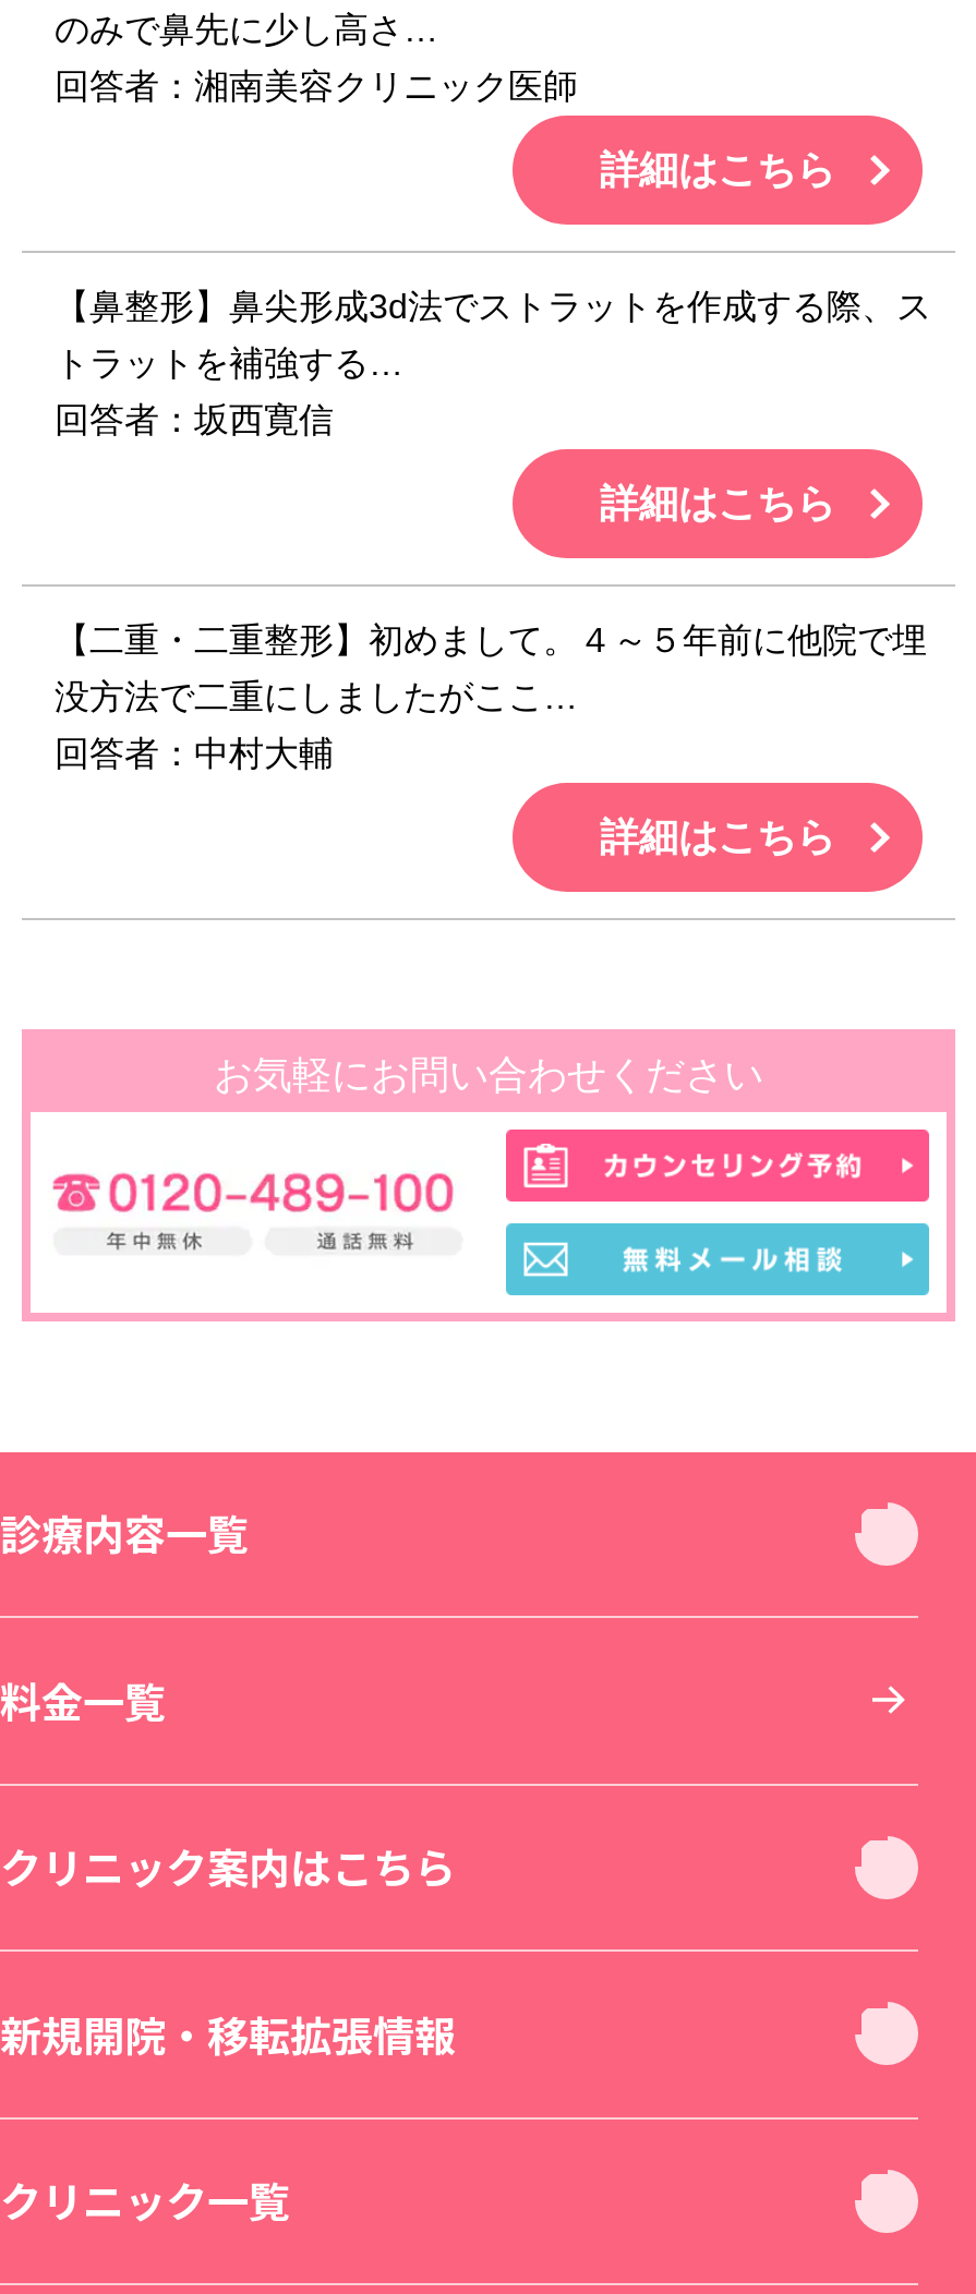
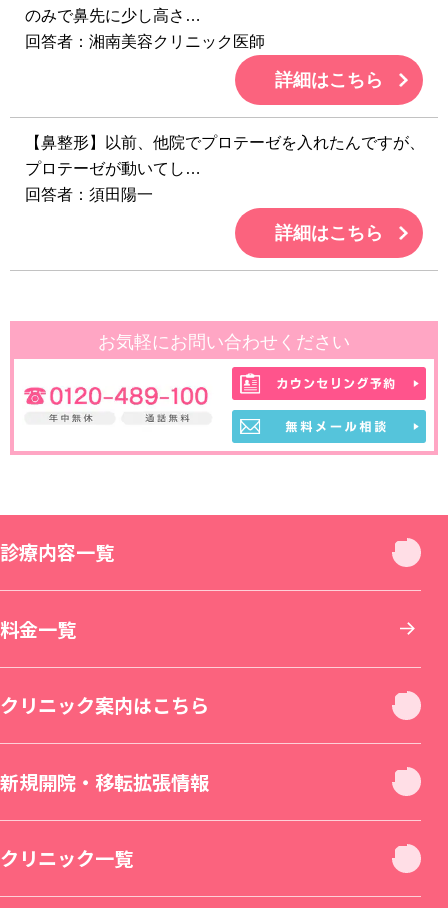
- 【鼻整形】鼻尖形成3d法でストラットを作成する際、ス
- トラットを補強する…
- 回答者：坂西寛信
- 詳細はこちら
- 【二重・二重整形】初めまして。４～５年前に他院で埋
- 没方法で二重にしましたがここ…
- 回答者：中村大輔
+ 【鼻整形】以前、他院でプロテーゼを入れたんですが、
+ プロテーゼが動いてし…
+ 回答者：須田陽一
